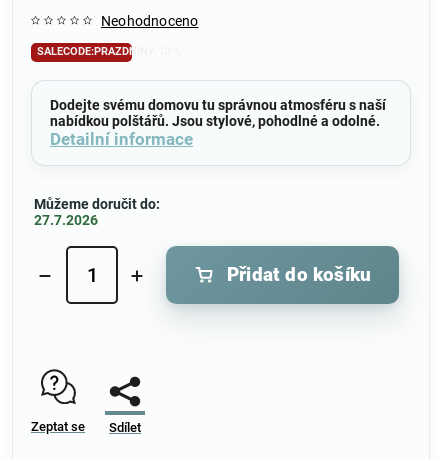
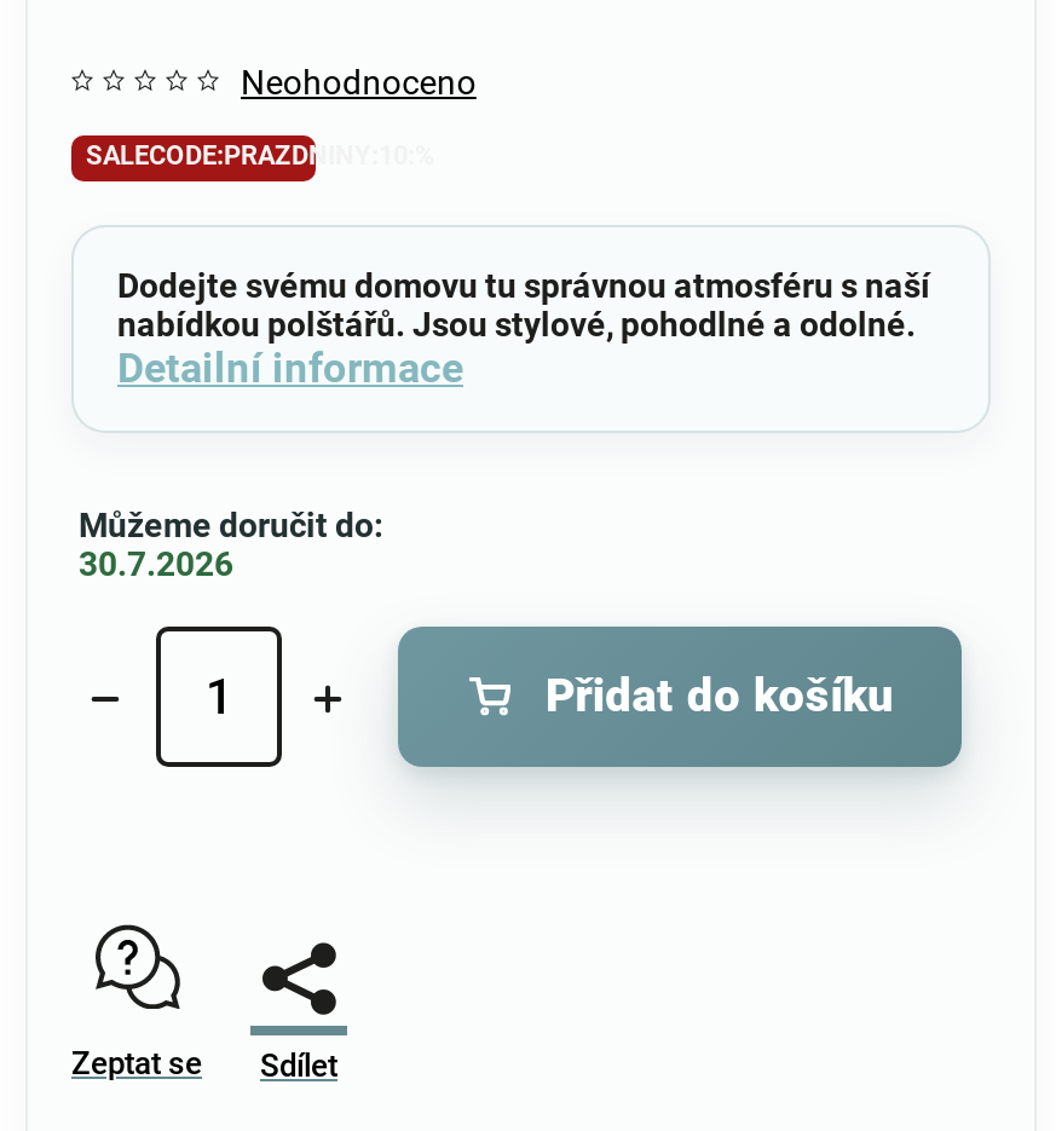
- 27.7.2026
+ 30.7.2026
